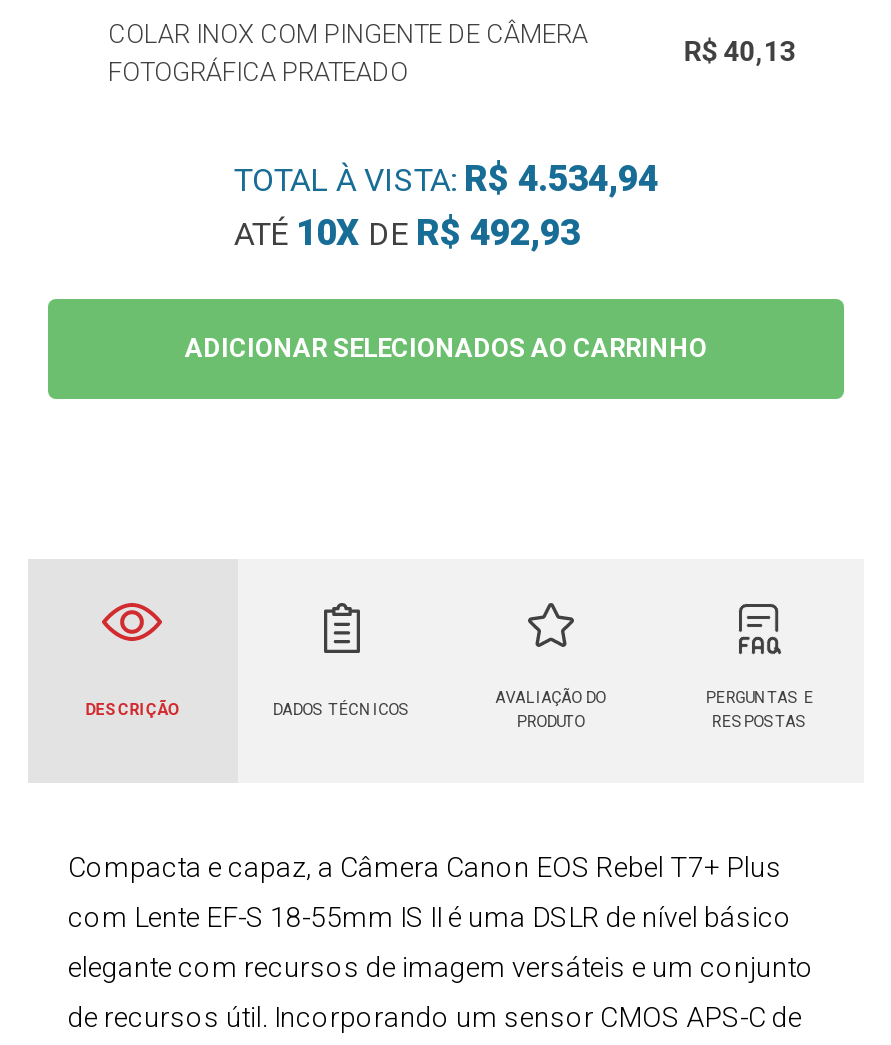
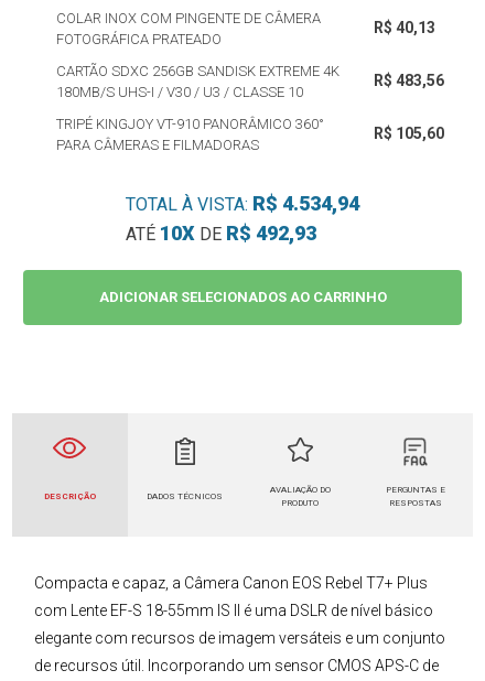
+ CARTÃO SDXC 256GB SANDISK EXTREME 4K
+ 180MB/S UHS-I / V30 / U3 / CLASSE 10

+ R$ 483,56
+ TRIPÉ KINGJOY VT-910 PANORÂMICO 360°
+ PARA CÂMERAS E FILMADORAS

+ R$ 105,60
